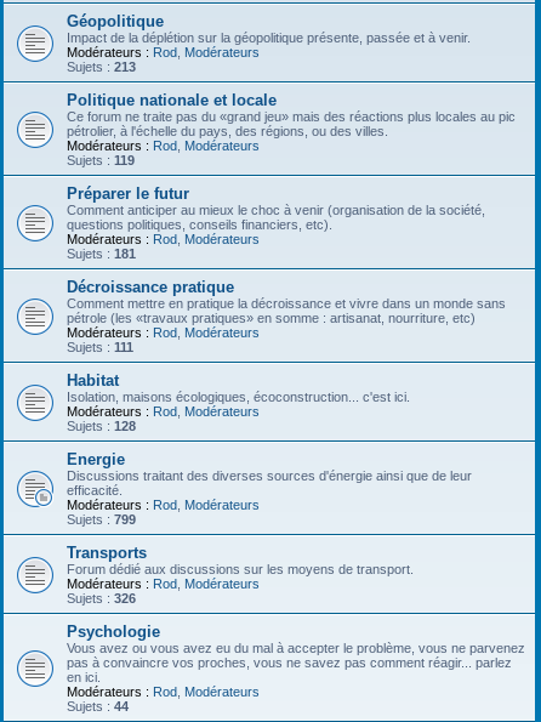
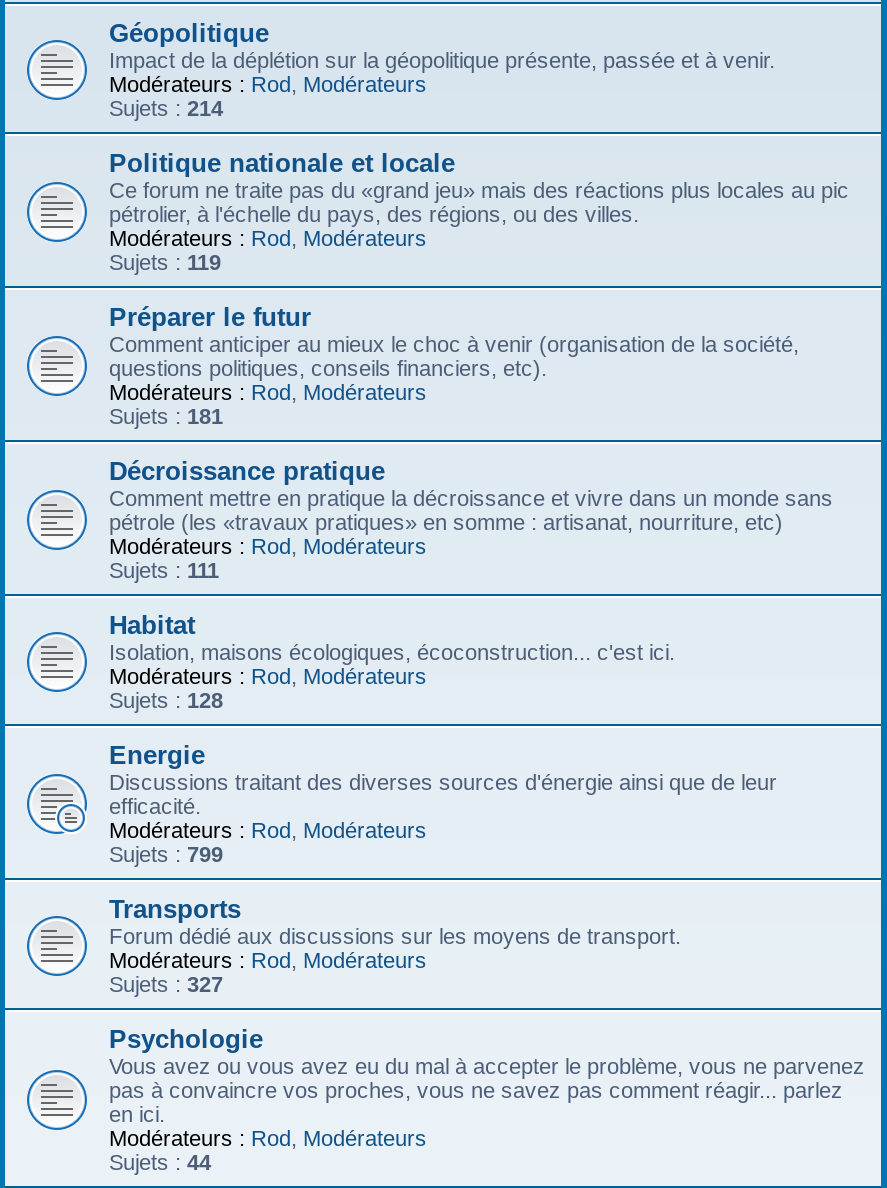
- Sujets : 213
+ Sujets : 214

- Sujets : 326
+ Sujets : 327
